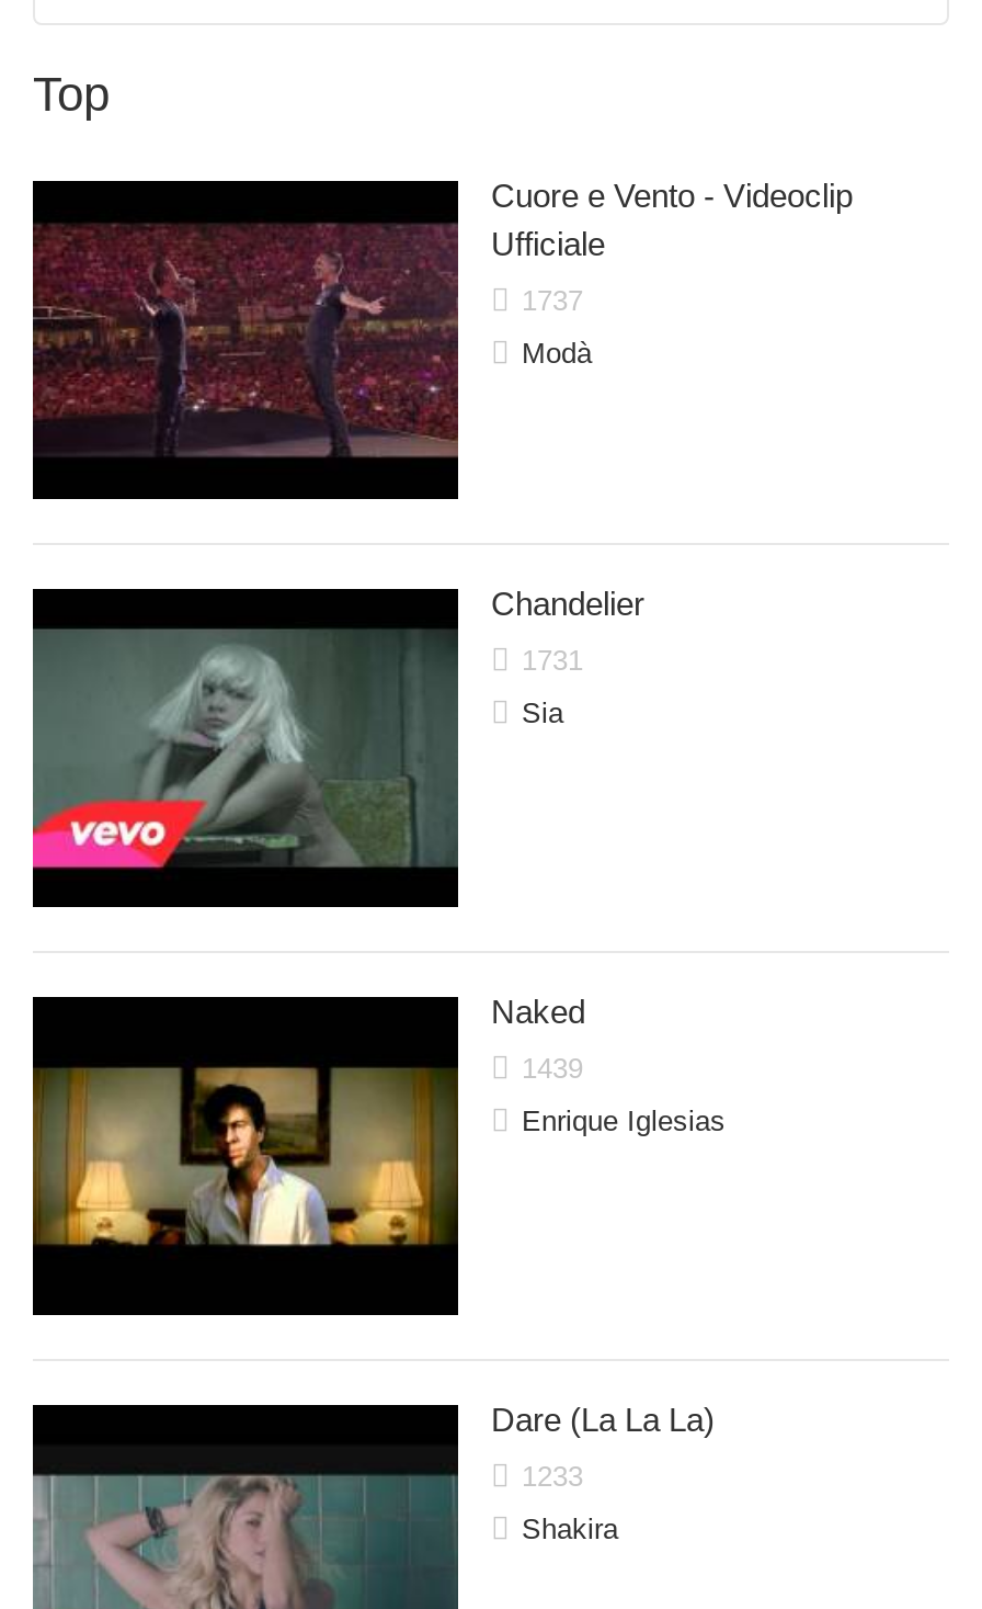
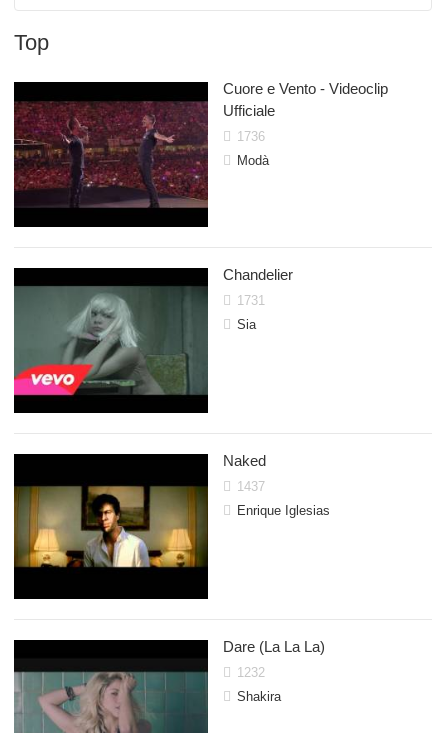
- 1737
+ 1736

- 1439
+ 1437

- 1233
+ 1232
